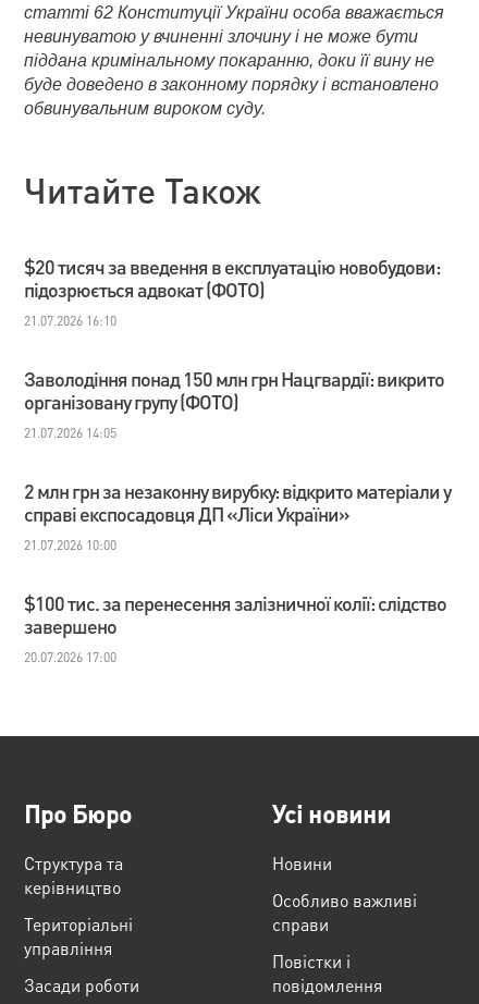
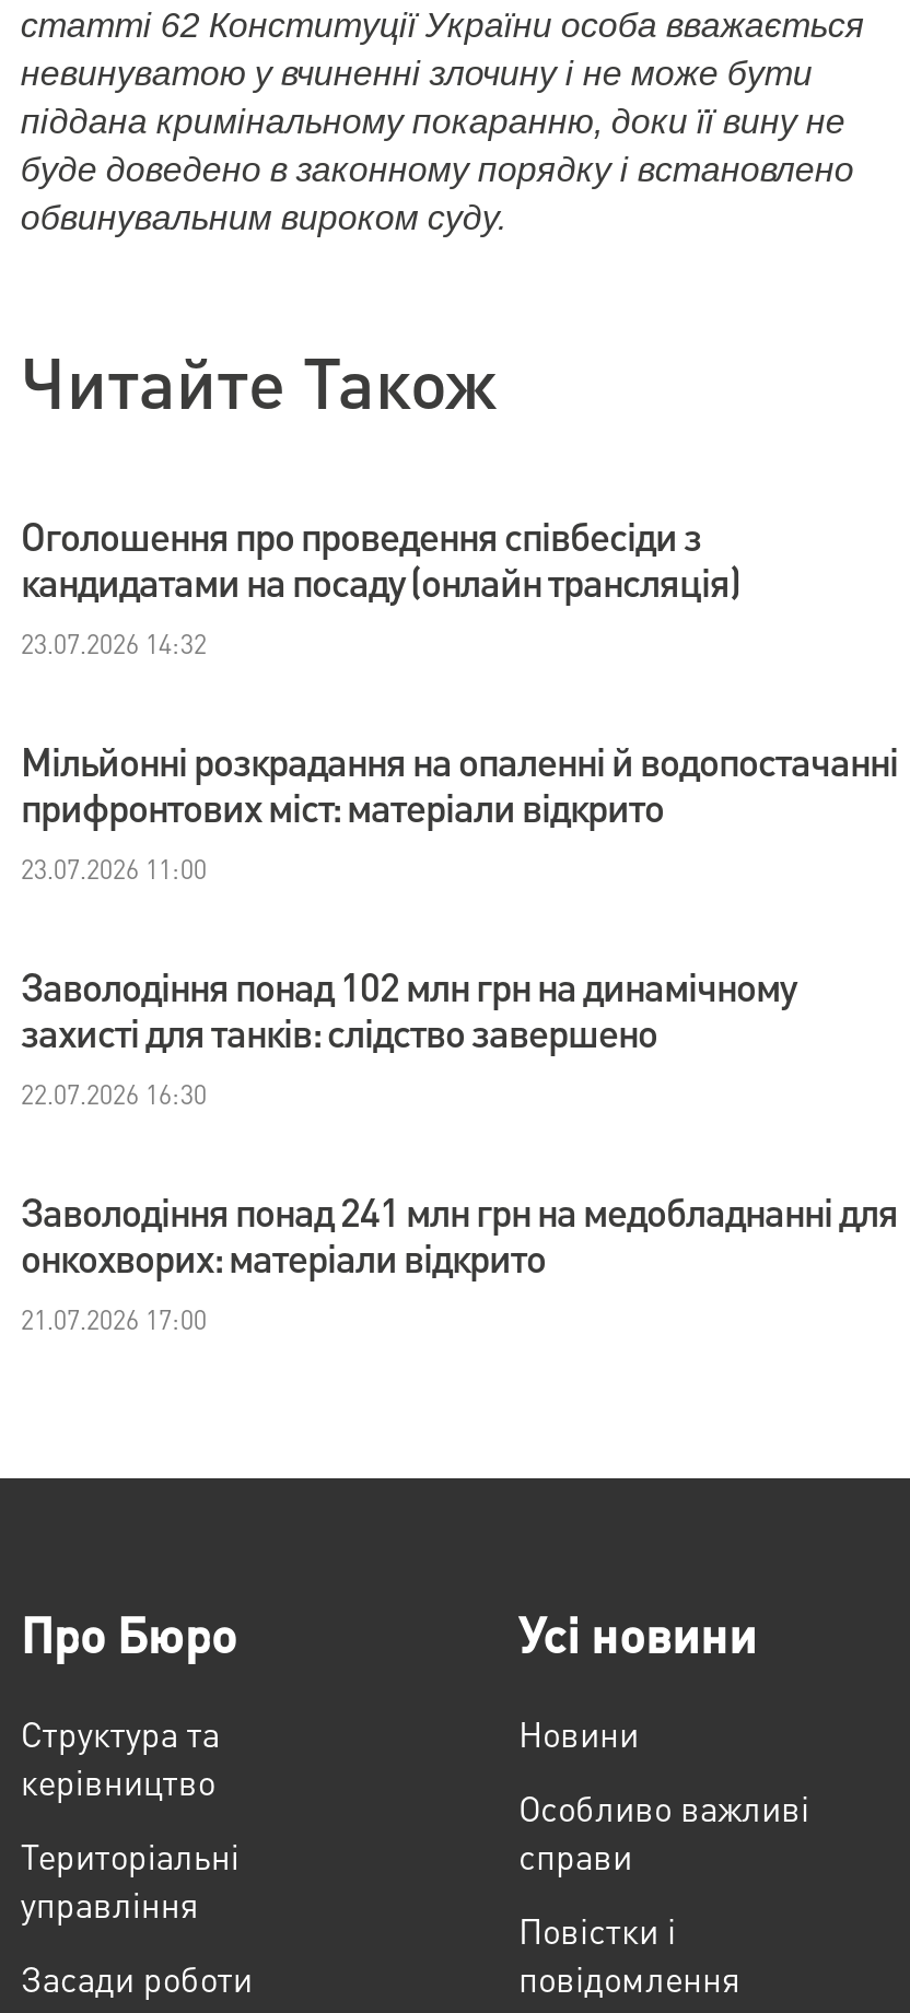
- $20 тисяч за введення в експлуатацію новобудови:
- підозрюється адвокат (ФОТО)
- 21.07.2026 16:10
+ Оголошення про проведення співбесіди з
+ кандидатами на посаду (онлайн трансляція)
+ 23.07.2026 14:32

- Заволодіння понад 150 млн грн Нацгвардії: викрито
- організовану групу (ФОТО)
- 21.07.2026 14:05
+ Мільйонні розкрадання на опаленні й водопостачанні
+ прифронтових міст: матеріали відкрито
+ 23.07.2026 11:00

- 2 млн грн за незаконну вирубку: відкрито матеріали у
- справі експосадовця ДП «Ліси України»
- 21.07.2026 10:00
+ Заволодіння понад 102 млн грн на динамічному
+ захисті для танків: слідство завершено
+ 22.07.2026 16:30

- $100 тис. за перенесення залізничної колії: слідство
- завершено
- 20.07.2026 17:00
+ Заволодіння понад 241 млн грн на медобладнанні для
+ онкохворих: матеріали відкрито
+ 21.07.2026 17:00
